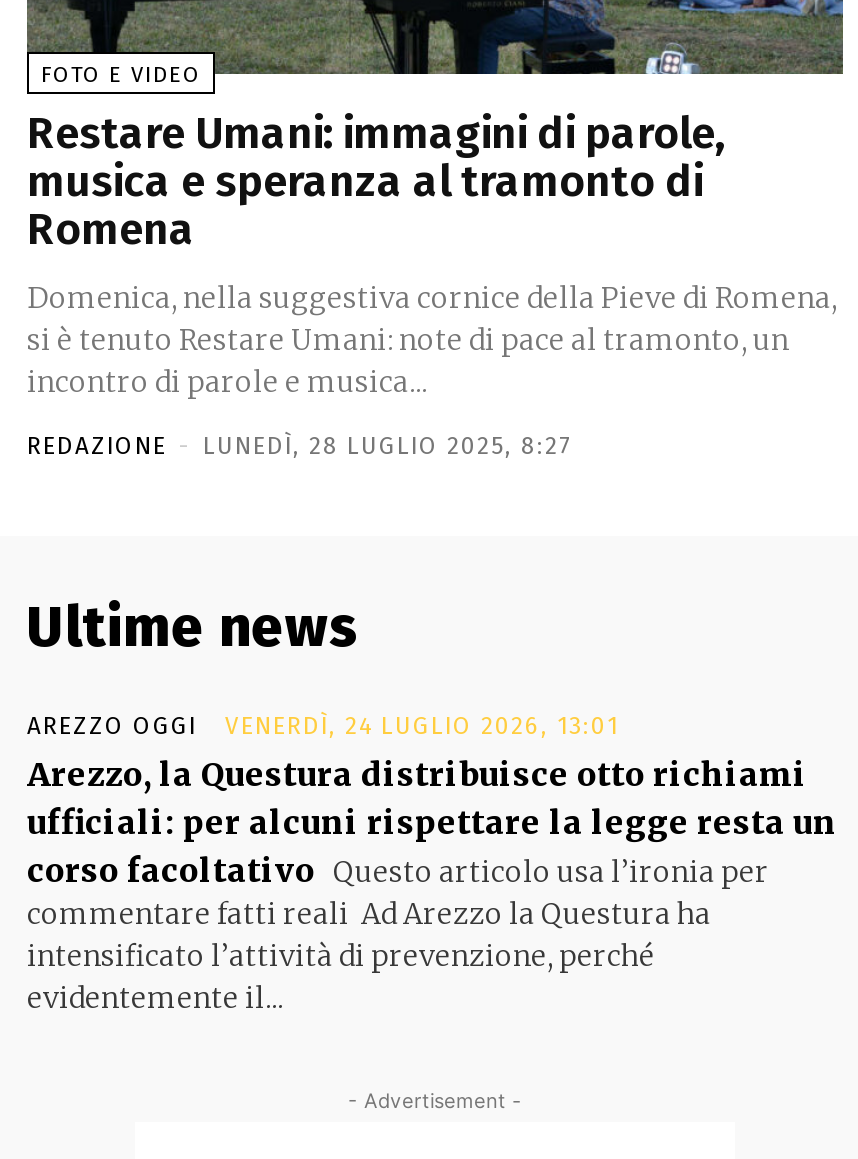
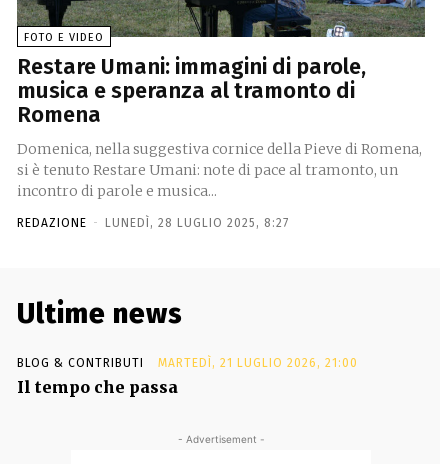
- AREZZO OGGI
- VENERDÌ, 24 LUGLIO 2026, 13:01
- Arezzo, la Questura distribuisce otto richiami
- ufficiali: per alcuni rispettare la legge resta un
- corso facoltativo Questo articolo usa l’ironia per
- commentare fatti reali Ad Arezzo la Questura ha
- intensificato l’attività di prevenzione, perché
- evidentemente il...
+ BLOG & CONTRIBUTI
+ MARTEDÌ, 21 LUGLIO 2026, 21:00
+ Il tempo che passa
